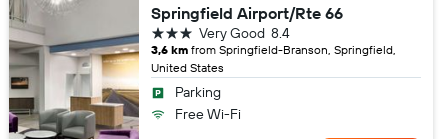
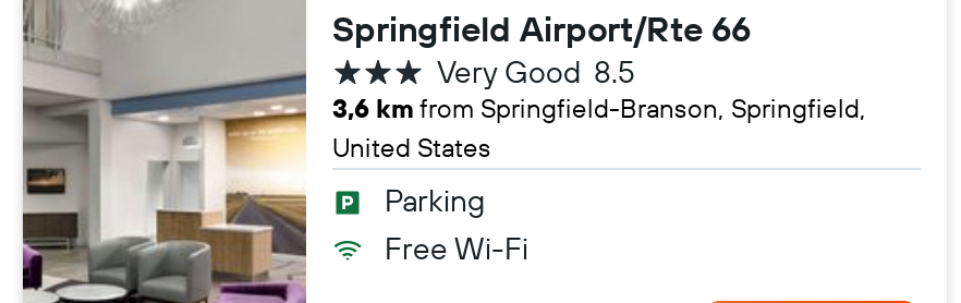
- 8.4
+ 8.5
